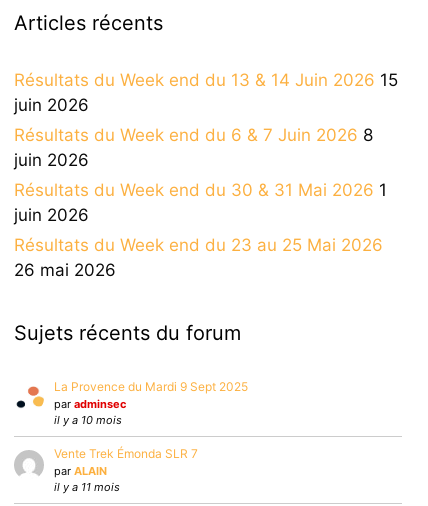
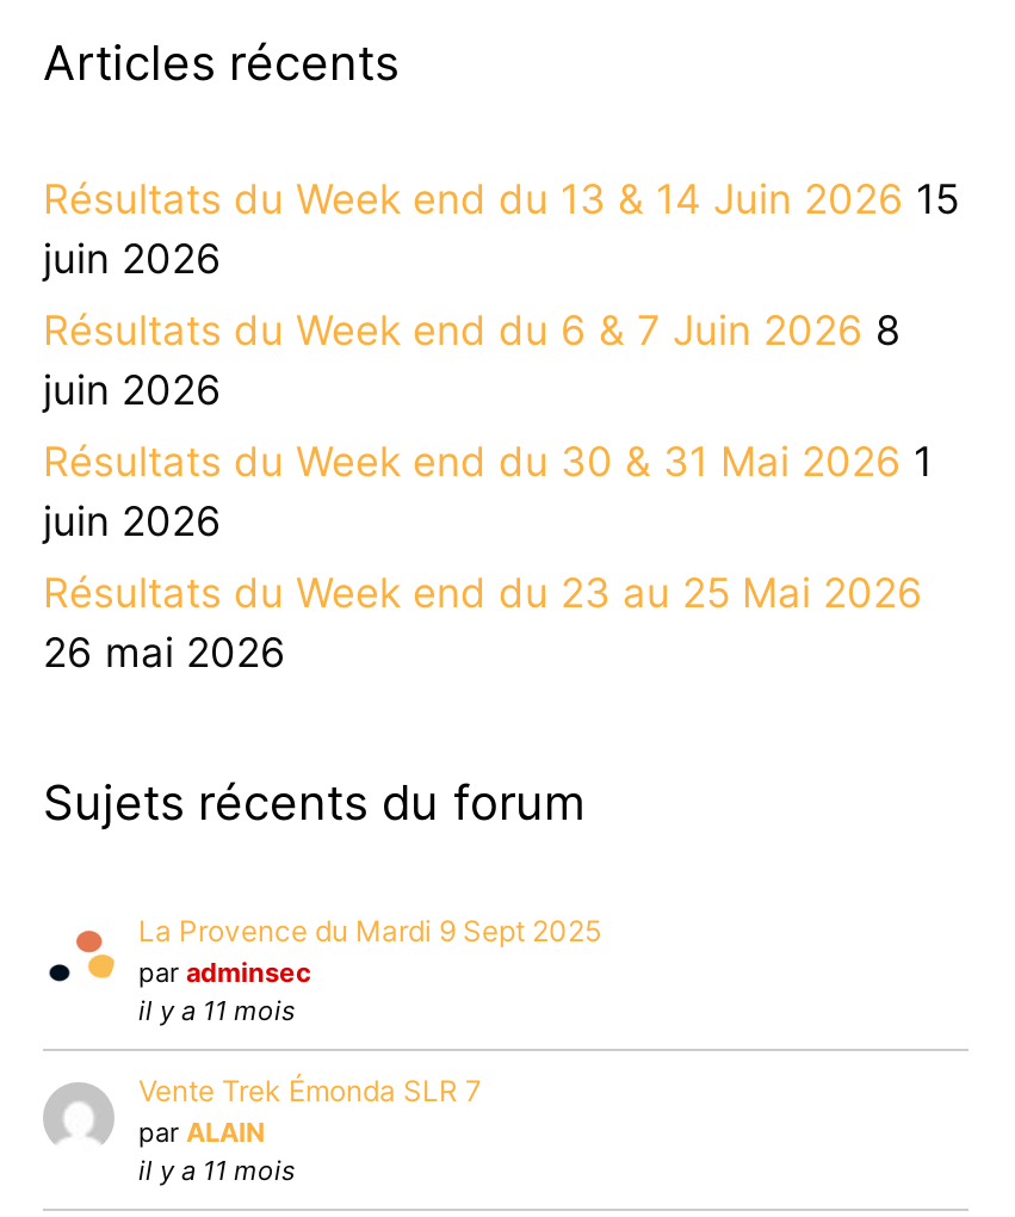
- il y a 10 mois
+ il y a 11 mois
